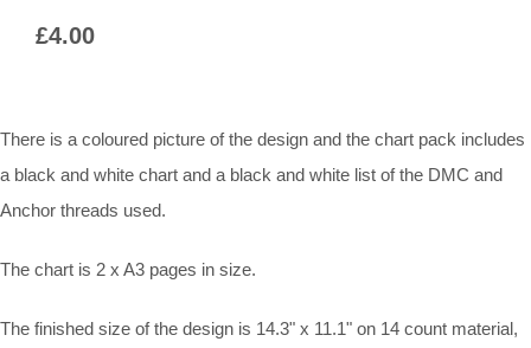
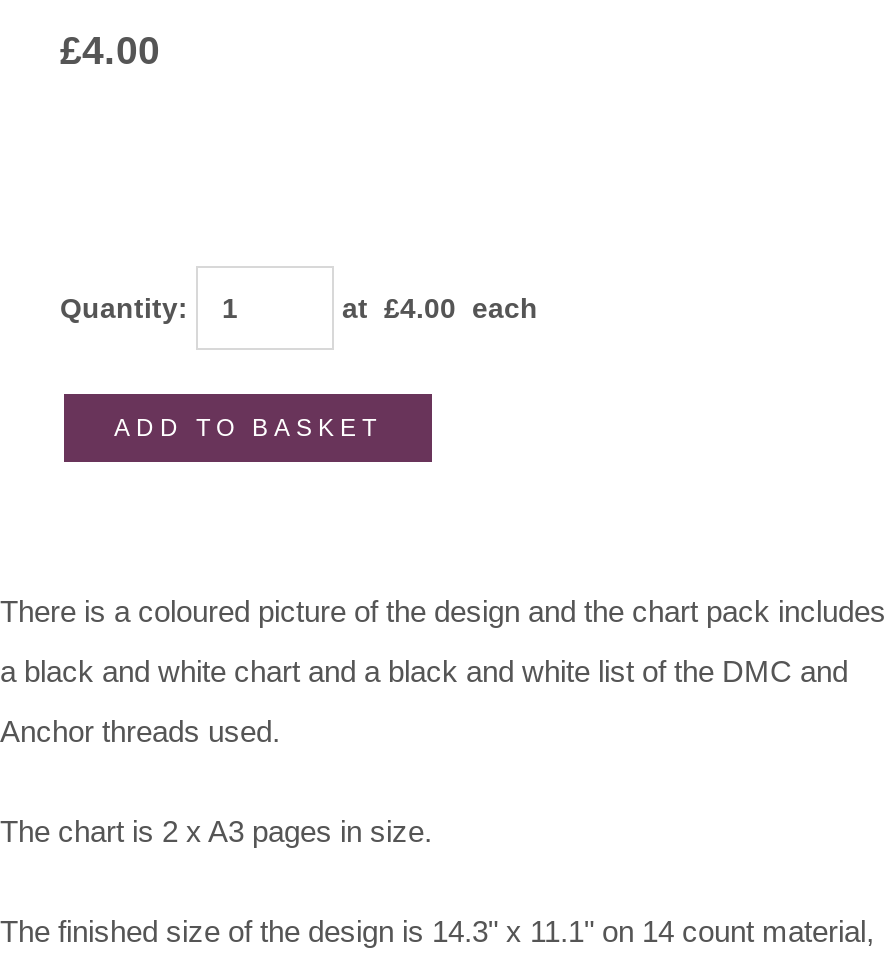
+ Quantity:
+ at £4.00 each

+ ADD TO BASKET
